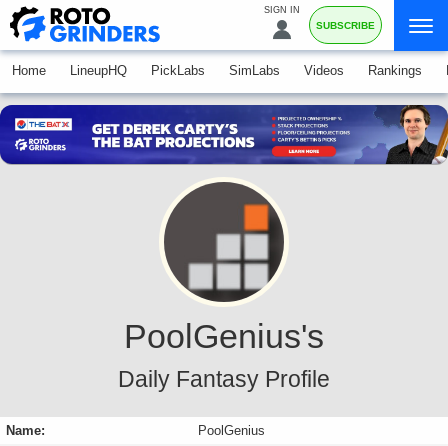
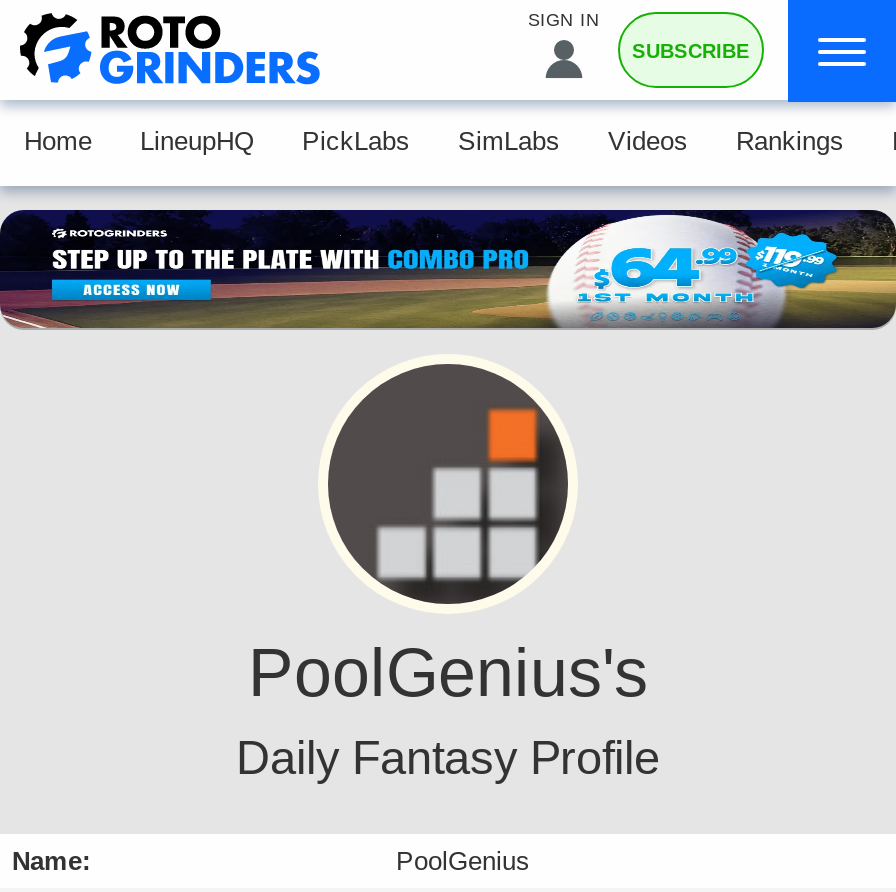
- [image]
+ [image]
